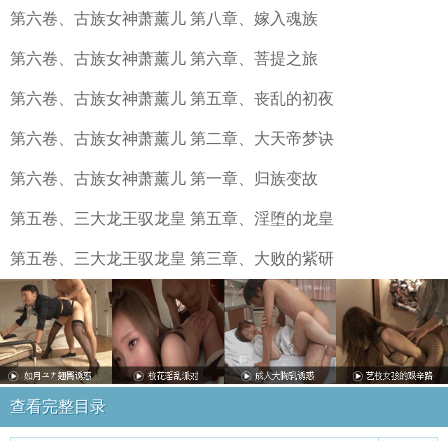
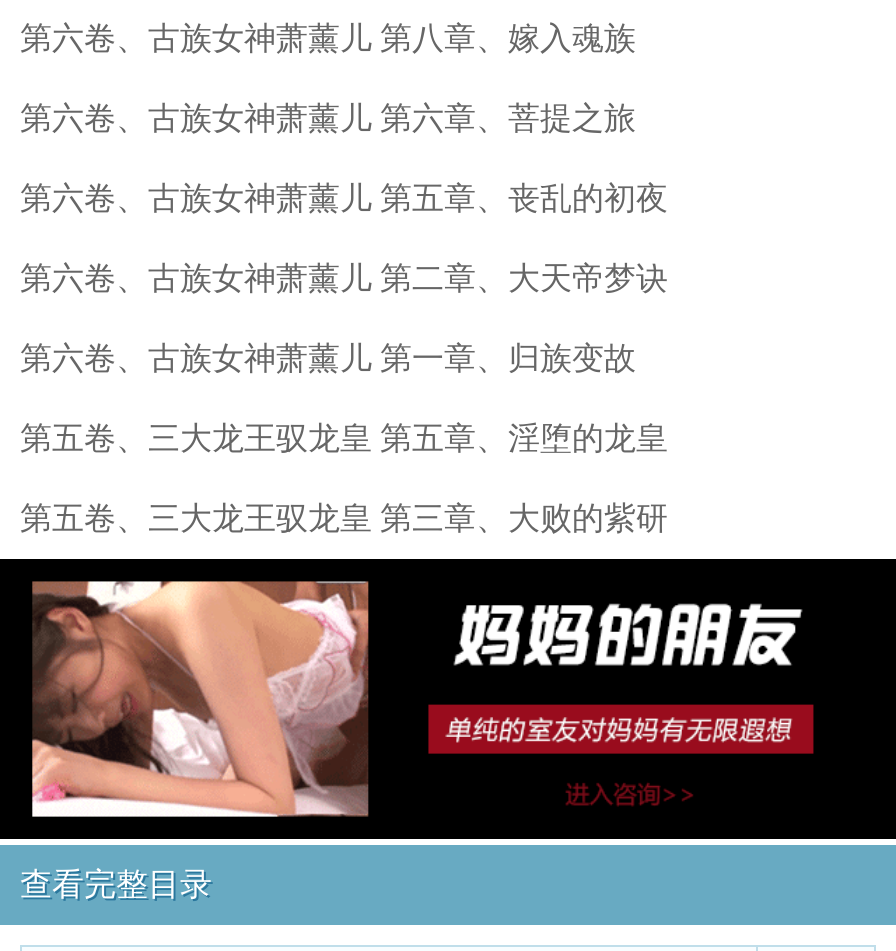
- [image]
+ [image]
